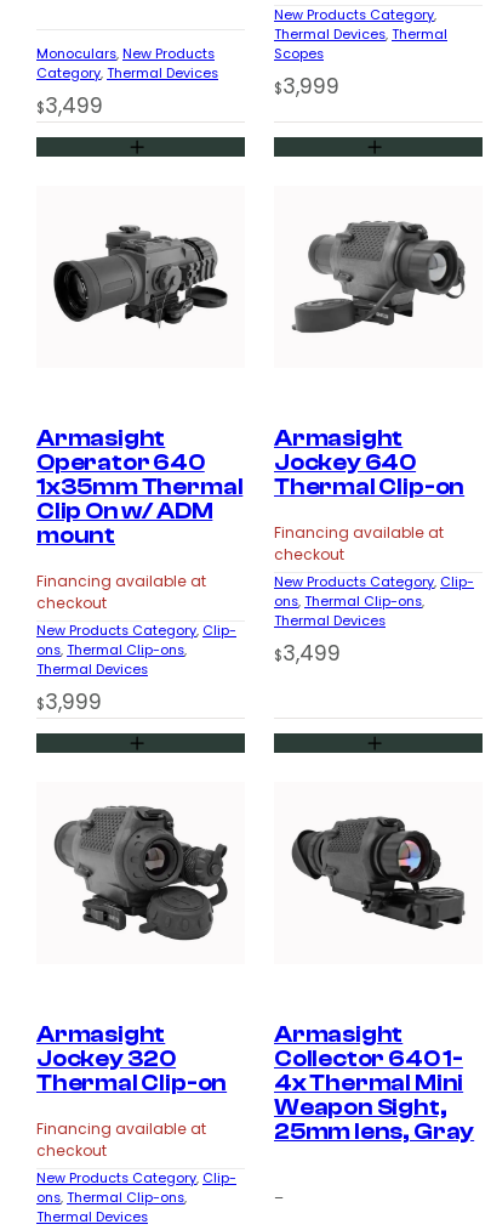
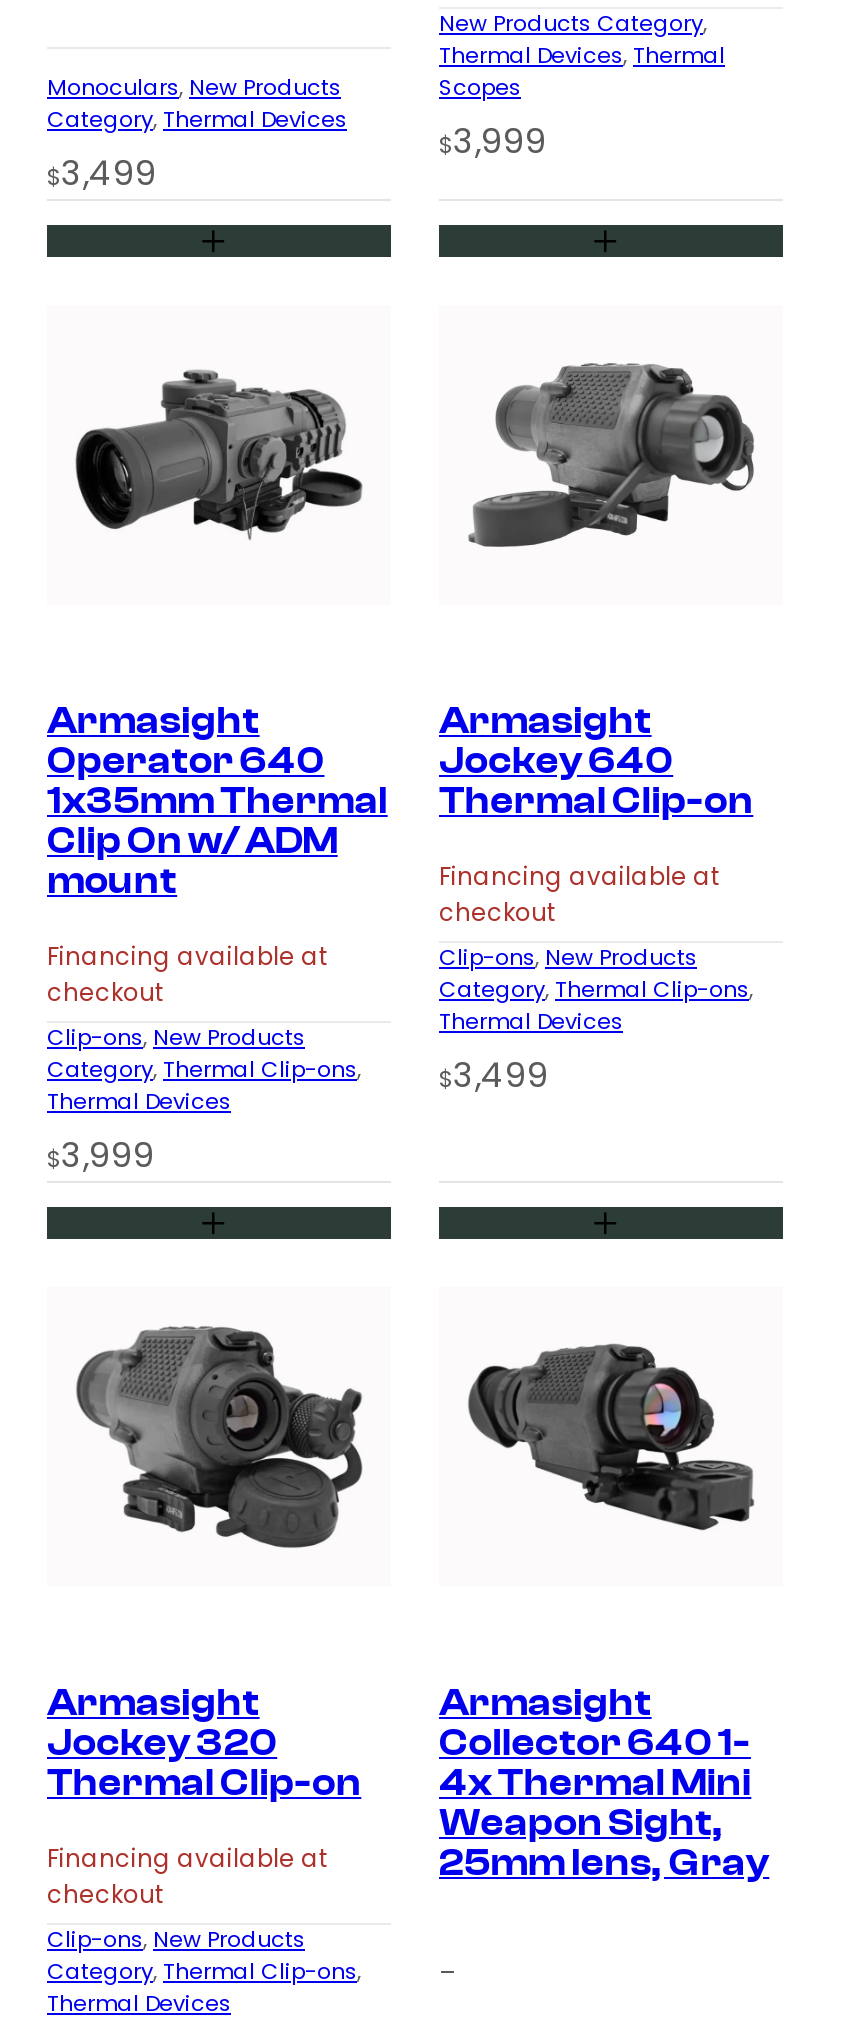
- New Products Category, Clip-
- ons, Thermal Clip-ons ,
+ Clip-ons, New Products
+ Category, Thermal Clip-ons ,

- New Products Category, Clip-
- ons, Thermal Clip-ons ,
+ Clip-ons, New Products
+ Category, Thermal Clip-ons ,

- New Products Category, Clip-
- ons, Thermal Clip-ons ,
+ Clip-ons, New Products
+ Category, Thermal Clip-ons ,
